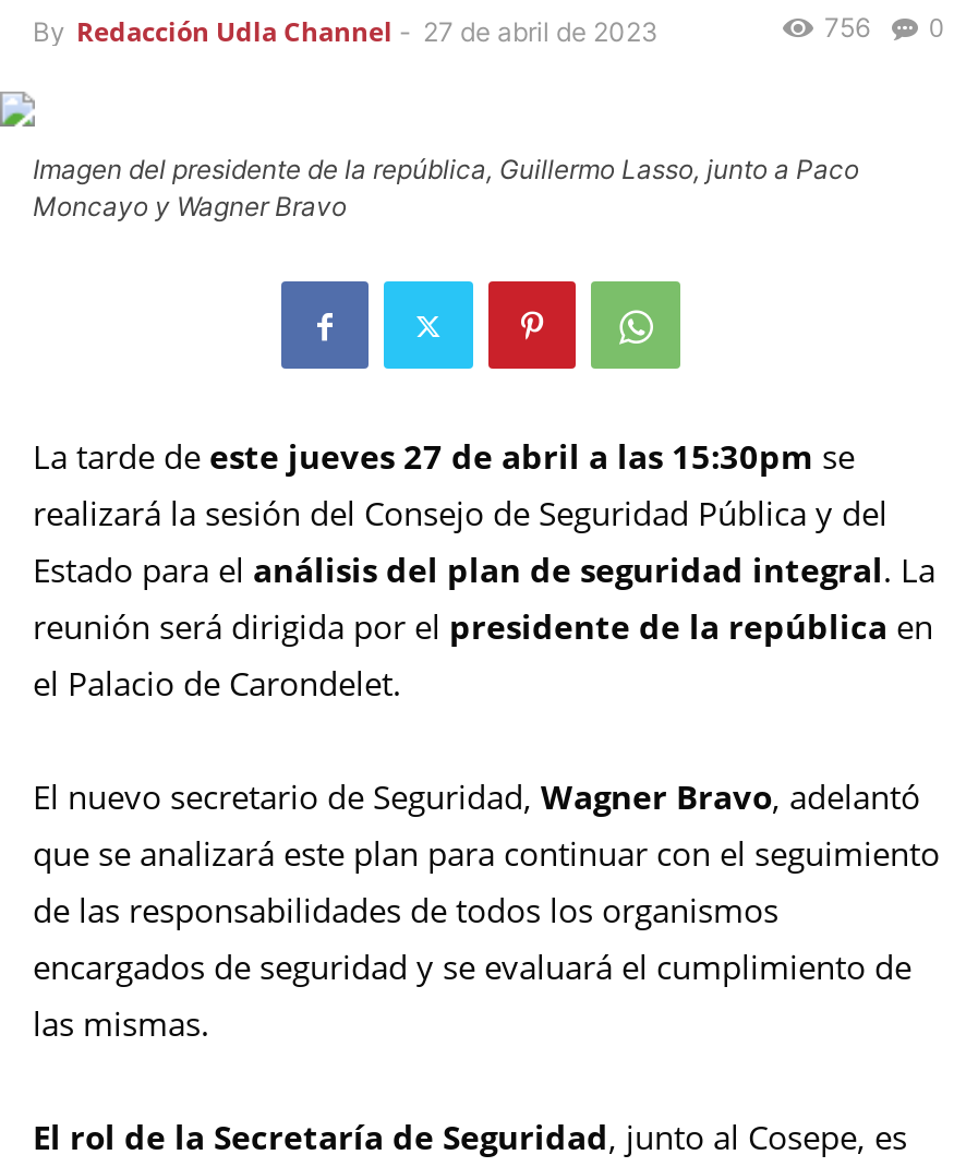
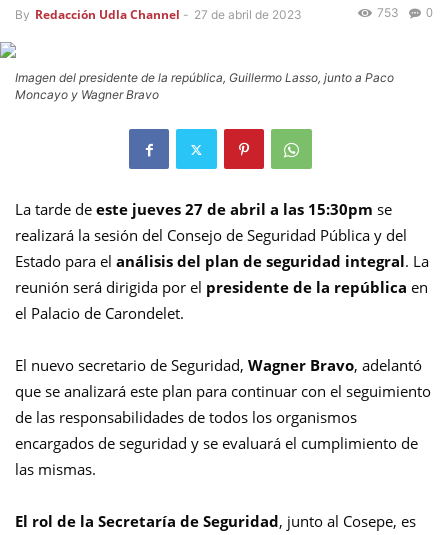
- 756 0
+ 753 0
